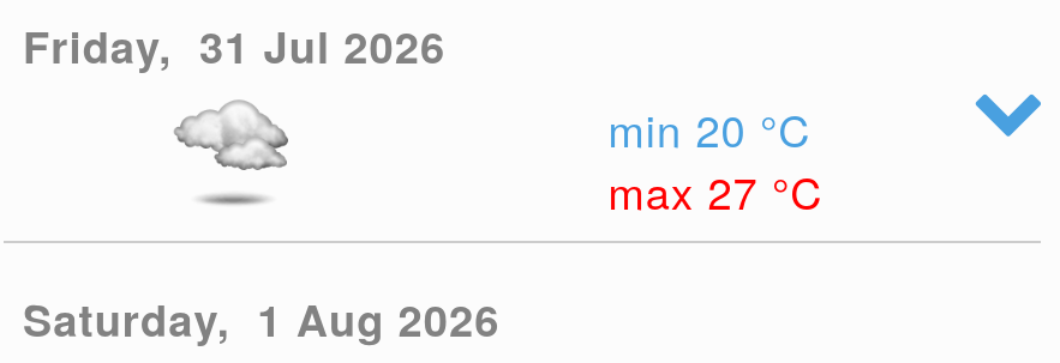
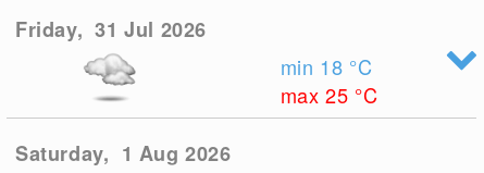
- min 20 °C
+ min 18 °C

- max 27 °C
+ max 25 °C
